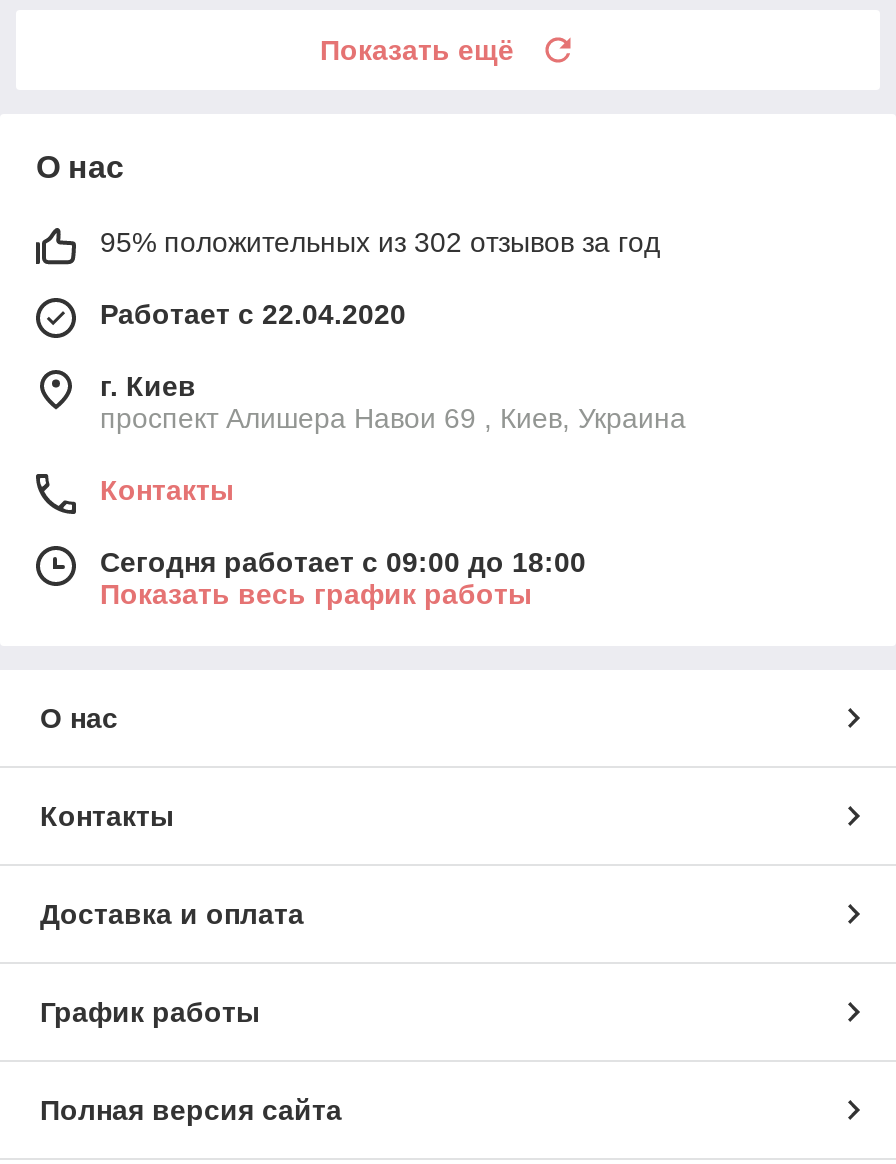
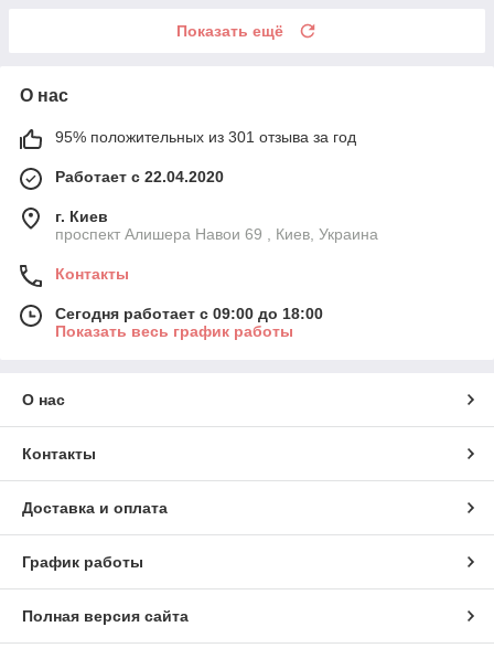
- 95% положительных из 302 отзывов за год
+ 95% положительных из 301 отзыва за год
